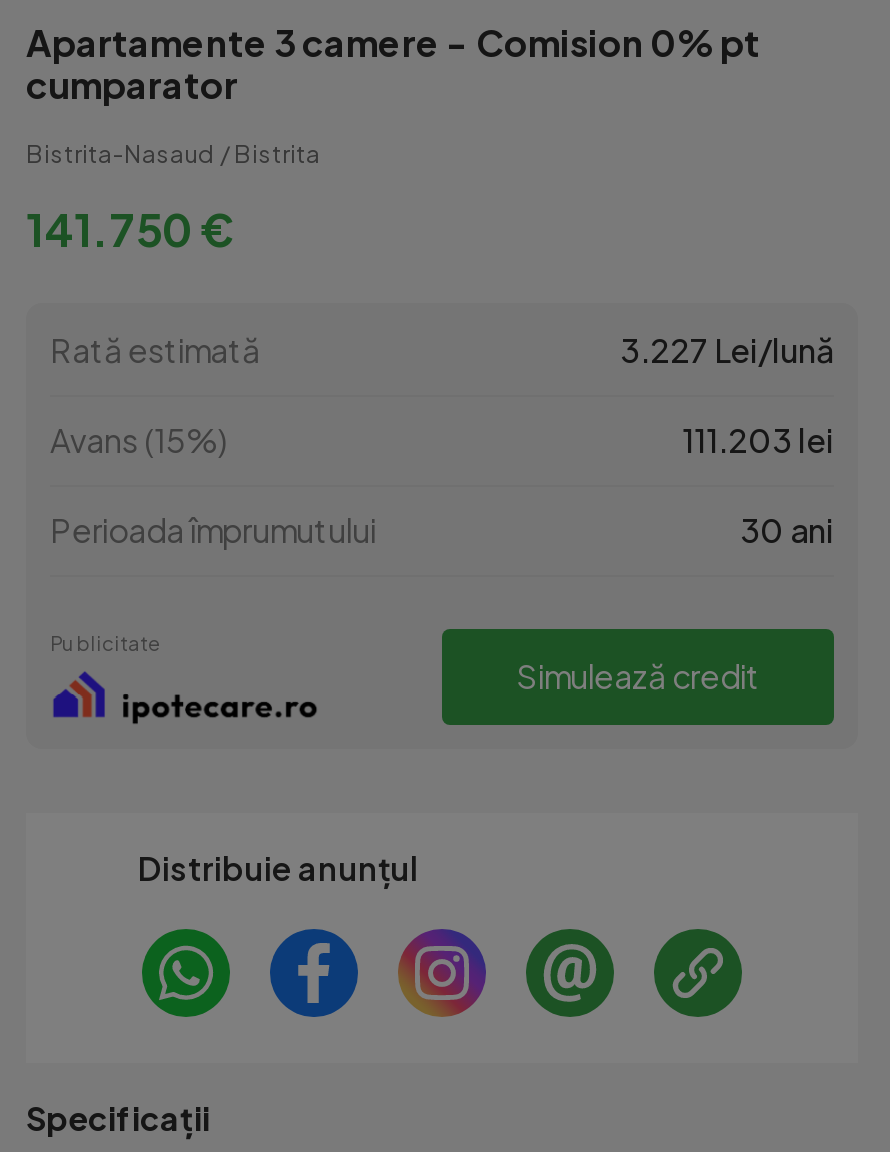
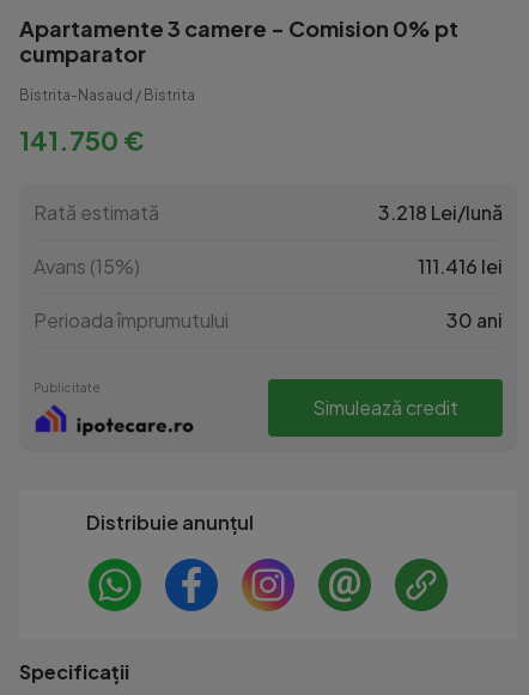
- 3.227 Lei/lună
+ 3.218 Lei/lună

- 111.203 lei
+ 111.416 lei
